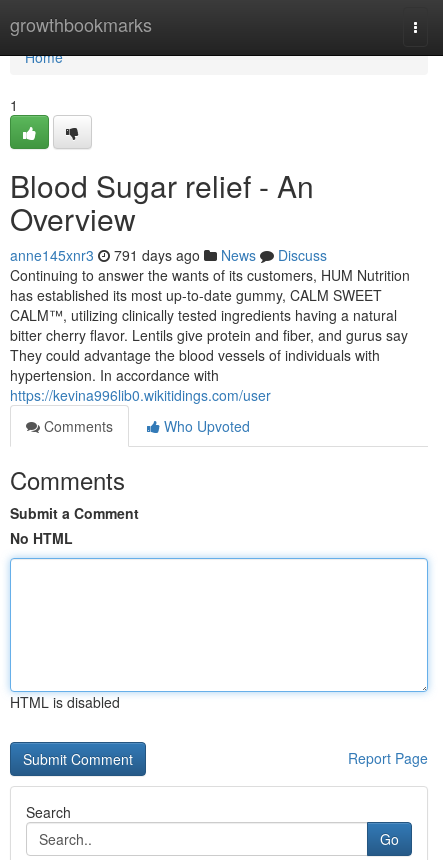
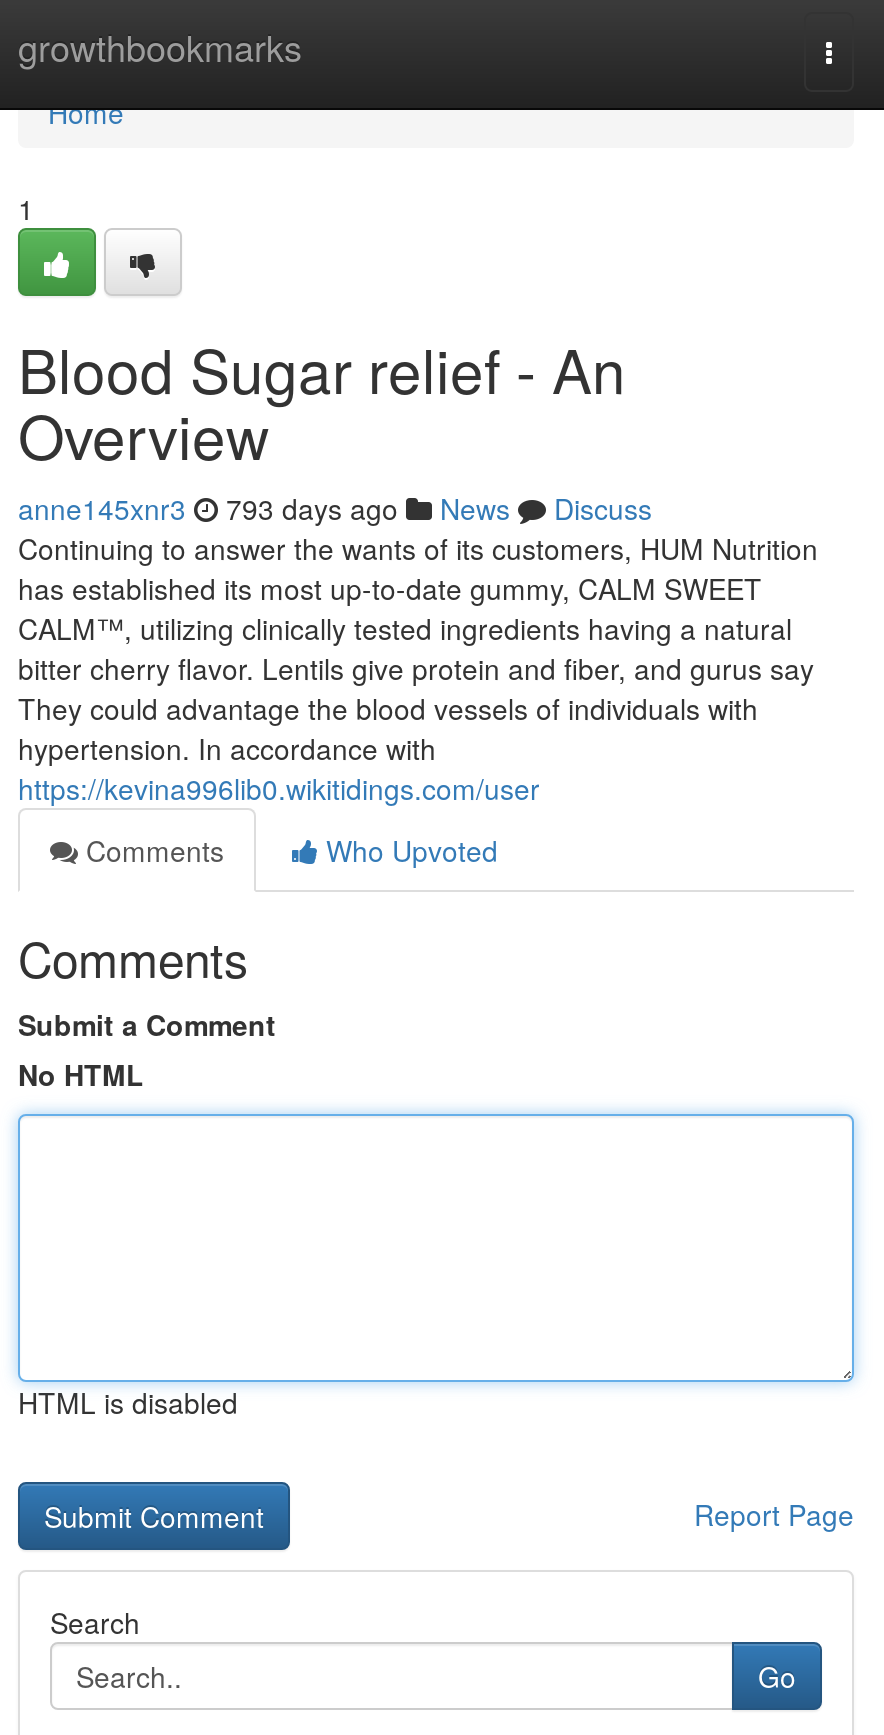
- anne145xnr3 791 days ago News Discuss
+ anne145xnr3 793 days ago News Discuss
